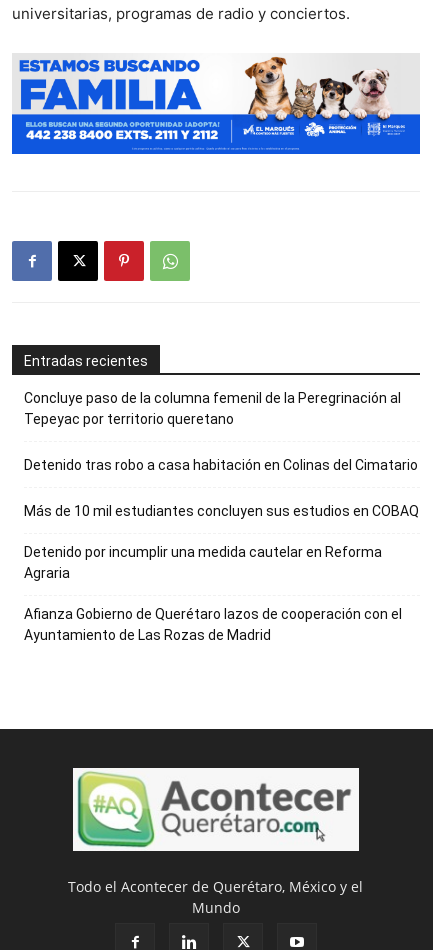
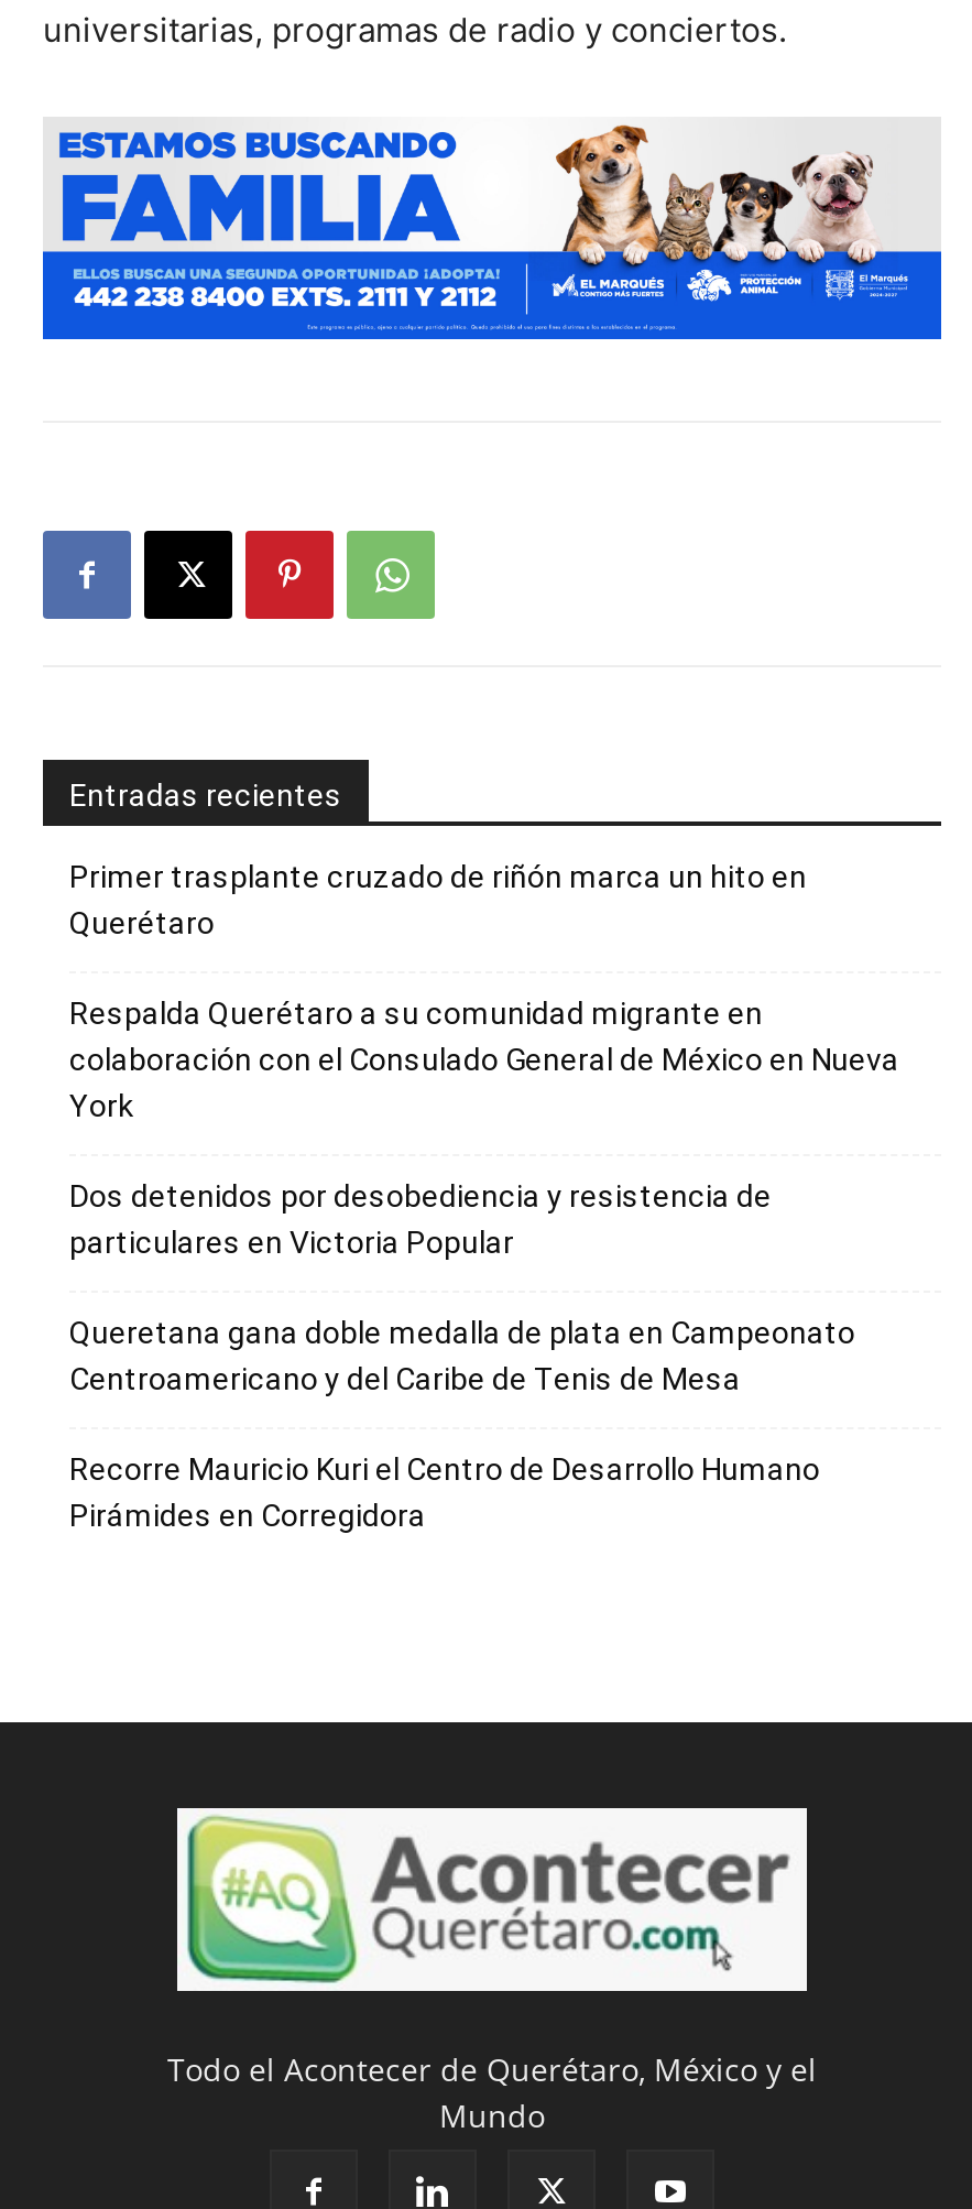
- Concluye paso de la columna femenil de la Peregrinación al
- Tepeyac por territorio queretano
+ Primer trasplante cruzado de riñón marca un hito en
+ Querétaro

- Detenido tras robo a casa habitación en Colinas del Cimatario
+ Respalda Querétaro a su comunidad migrante en
+ colaboración con el Consulado General de México en Nueva
+ York

- Más de 10 mil estudiantes concluyen sus estudios en COBAQ
+ Dos detenidos por desobediencia y resistencia de
+ particulares en Victoria Popular

- Detenido por incumplir una medida cautelar en Reforma
- Agraria
+ Queretana gana doble medalla de plata en Campeonato
+ Centroamericano y del Caribe de Tenis de Mesa

- Afianza Gobierno de Querétaro lazos de cooperación con el
- Ayuntamiento de Las Rozas de Madrid
+ Recorre Mauricio Kuri el Centro de Desarrollo Humano
+ Pirámides en Corregidora
